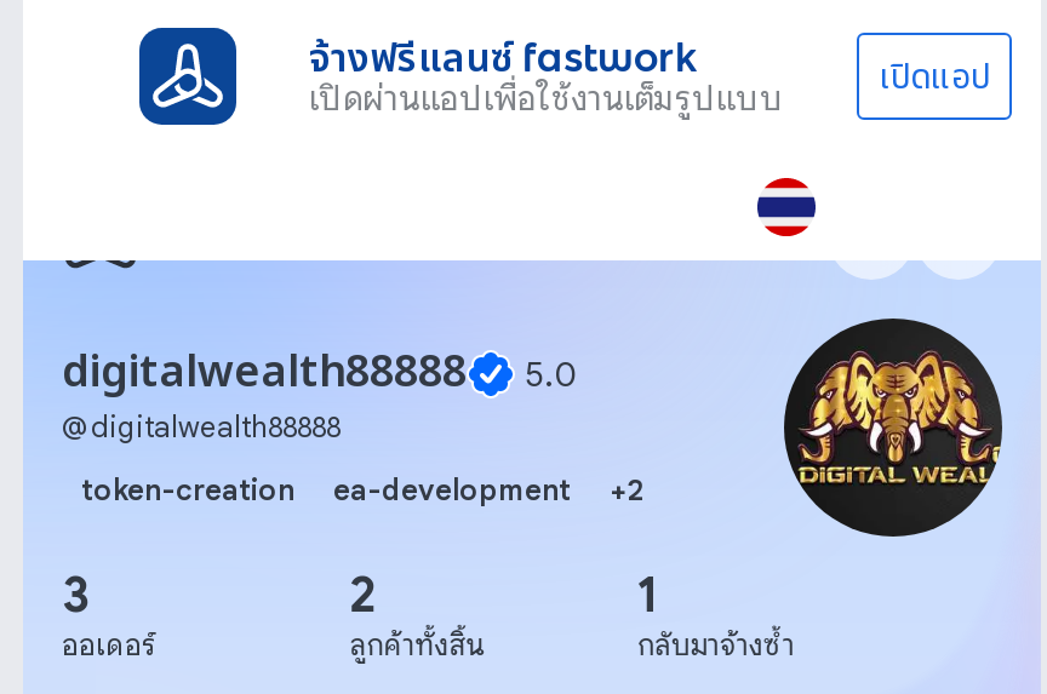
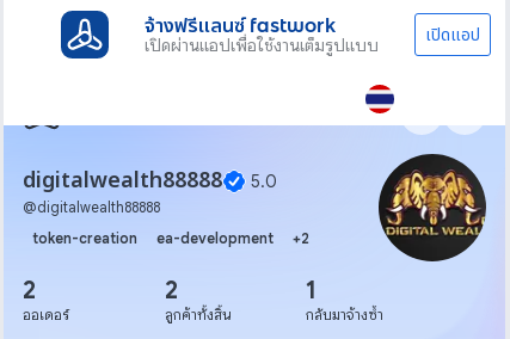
- 3
+ 2
